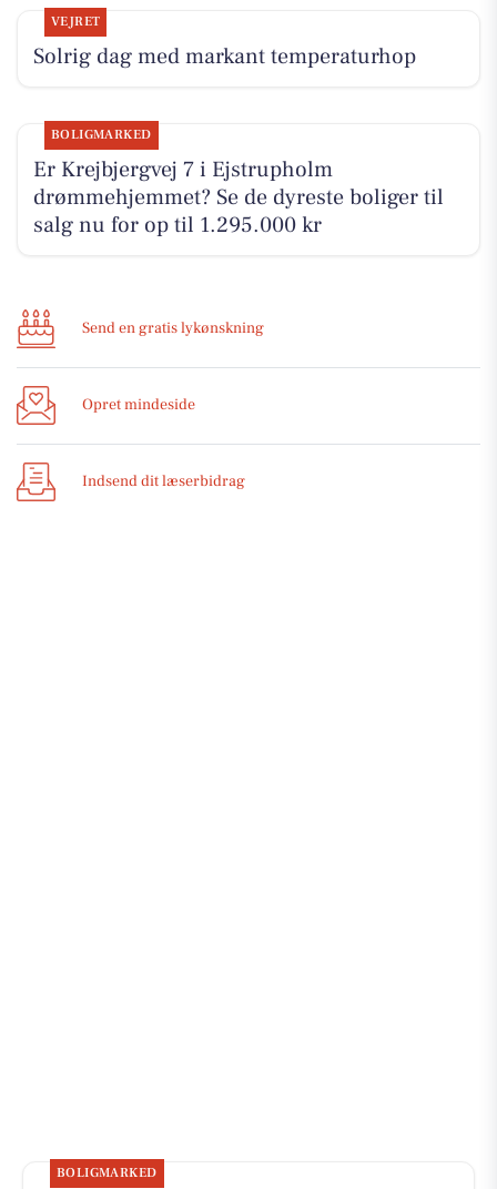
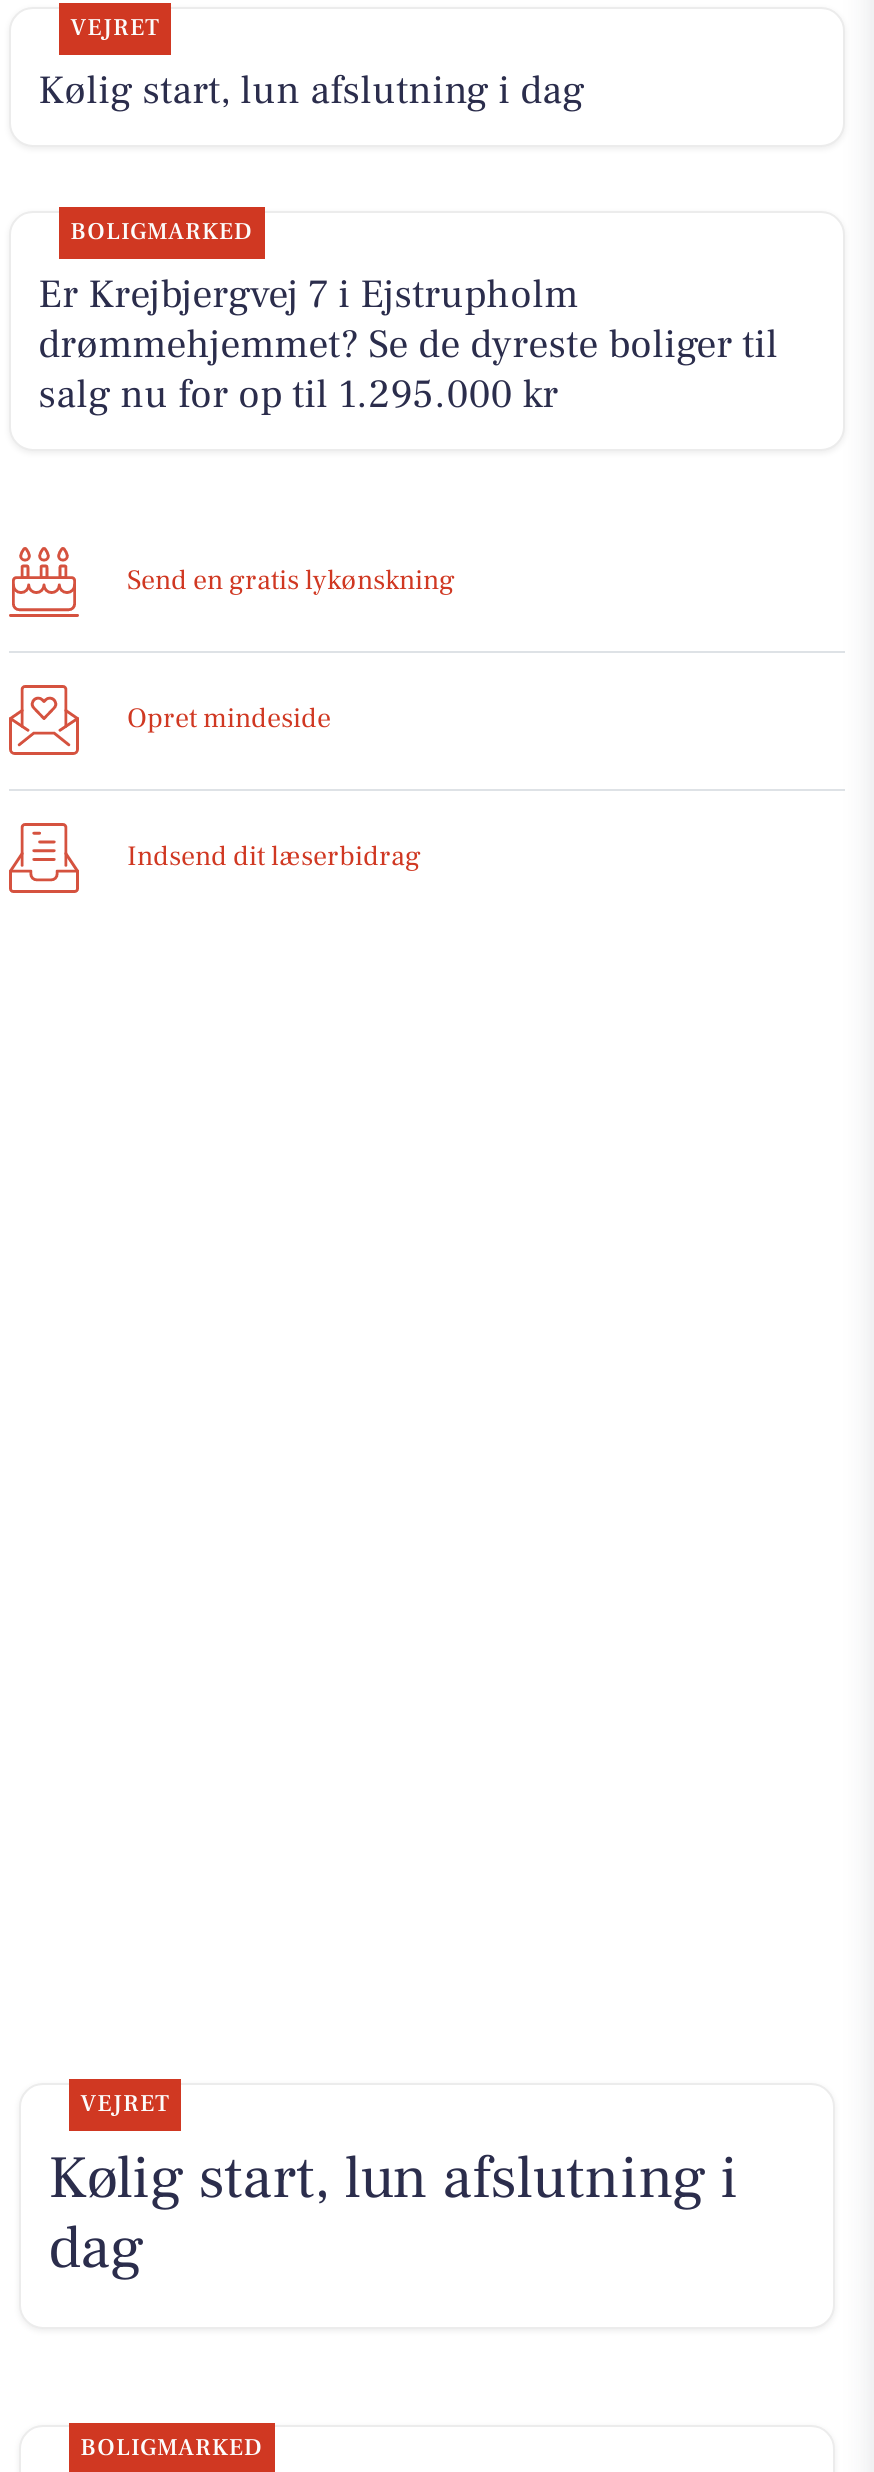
- Solrig dag med markant temperaturhop
+ Kølig start, lun afslutning i dag

+ VEJRET
+ Kølig start, lun afslutning i
+ dag
